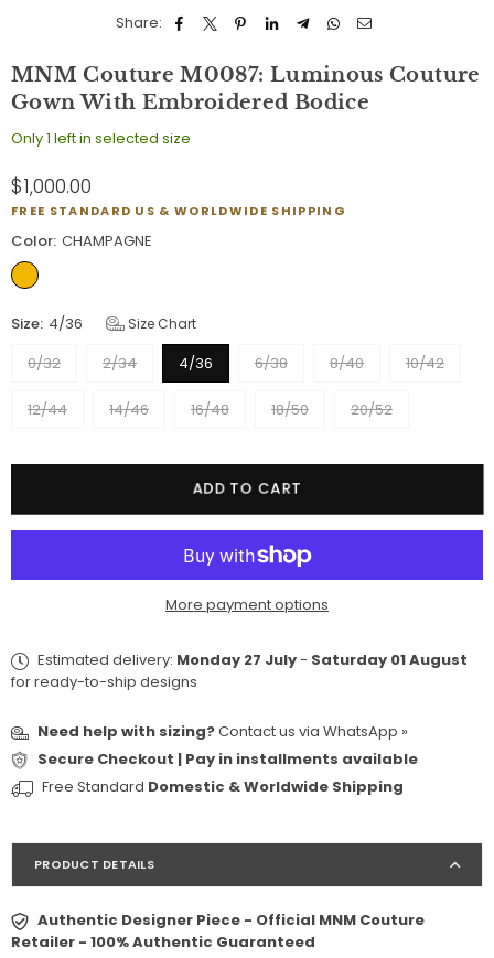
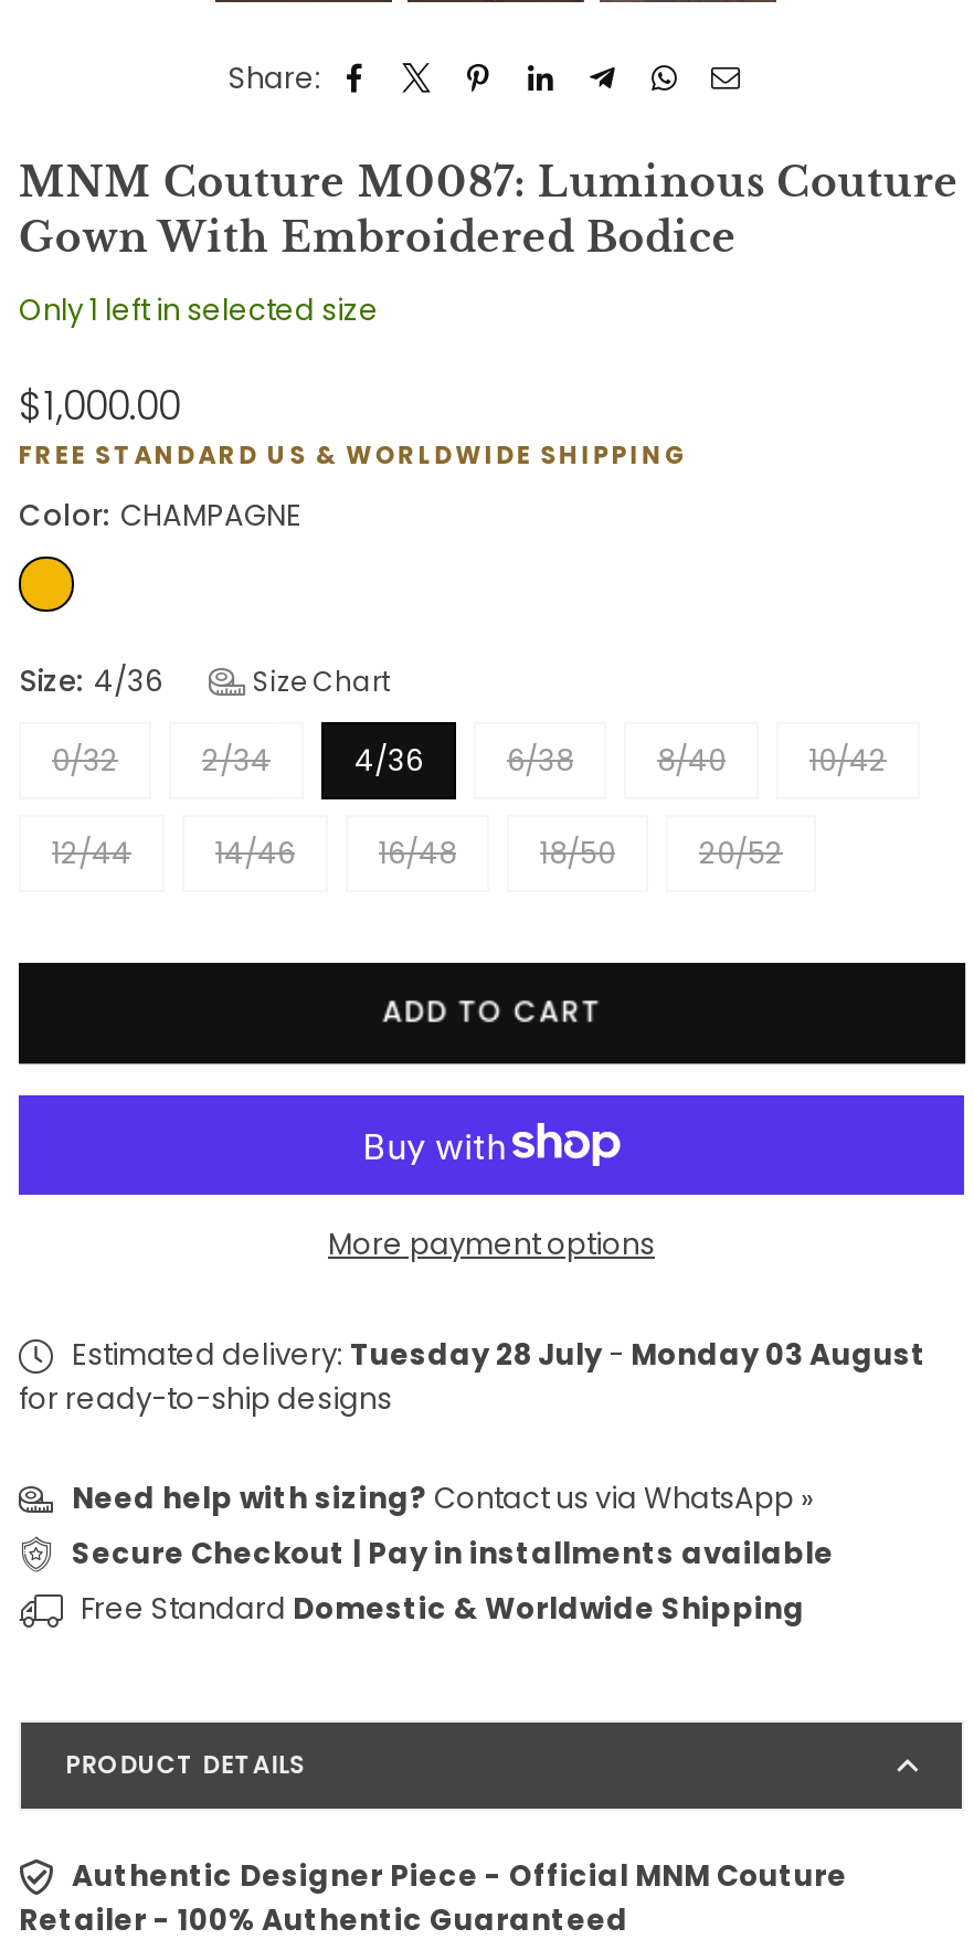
- Estimated delivery: Monday 27 July - Saturday 01 August
+ Estimated delivery: Tuesday 28 July - Monday 03 August
